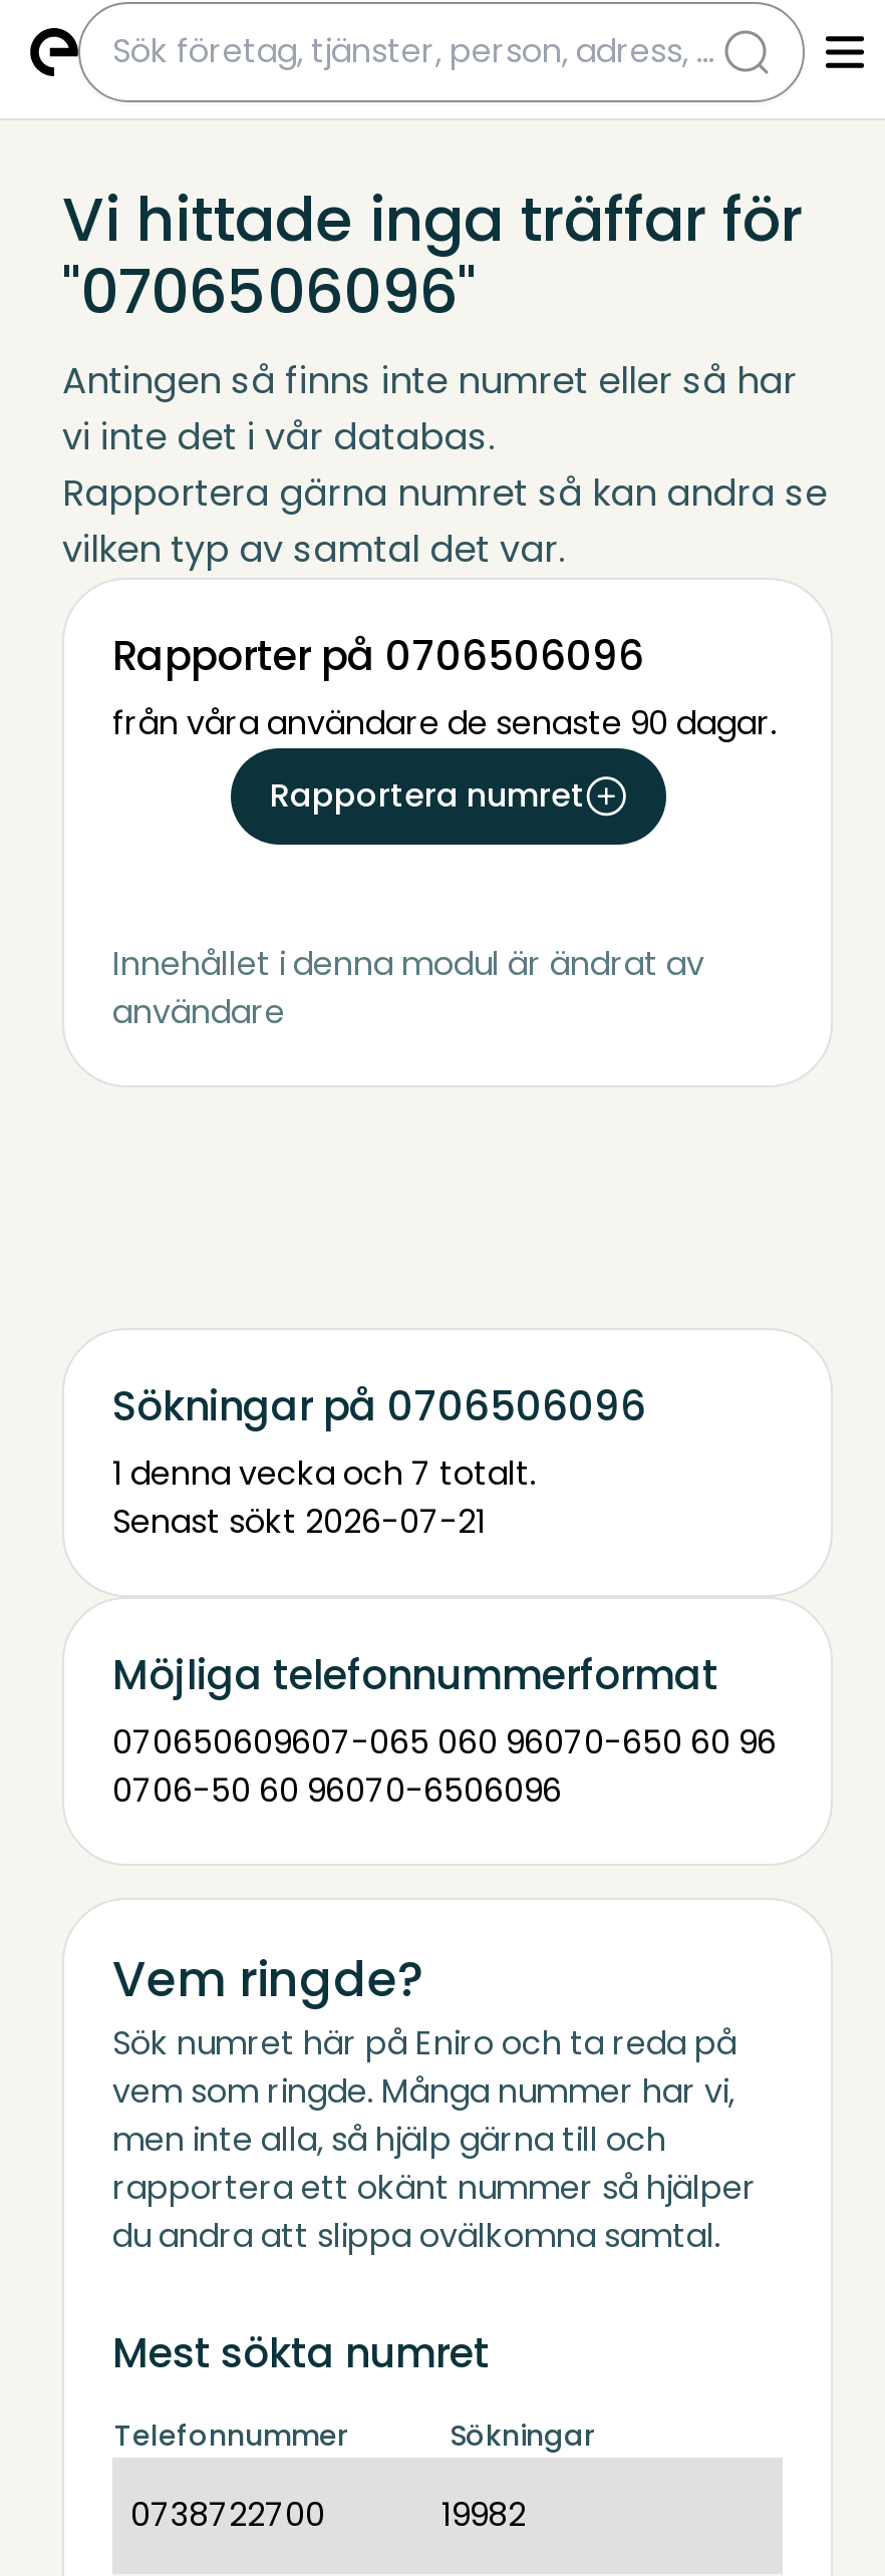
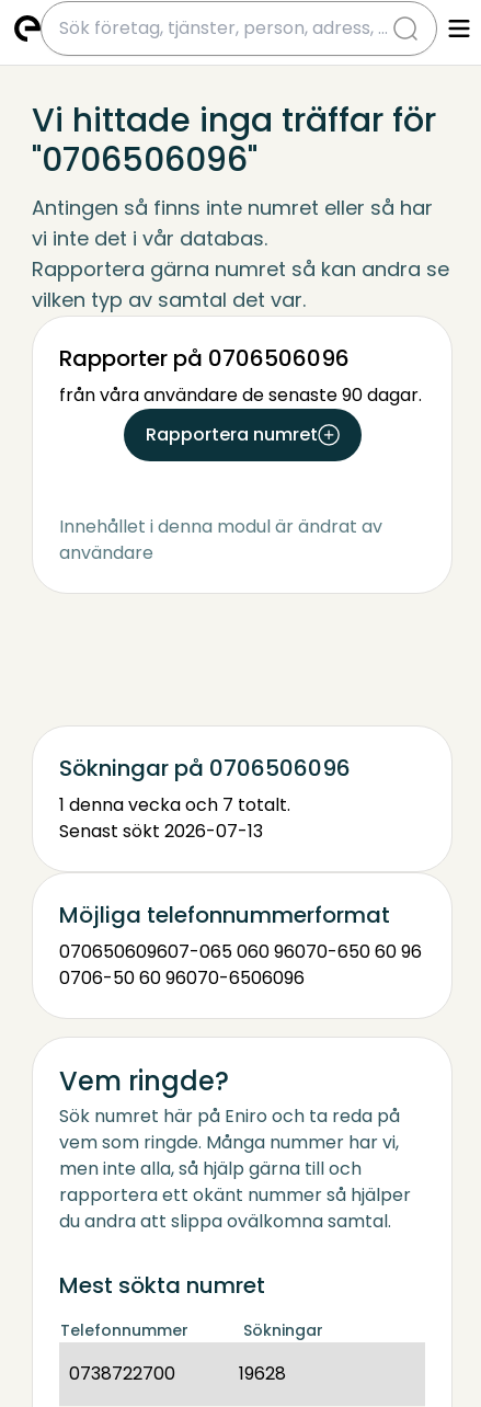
- Senast sökt 2026-07-21
+ Senast sökt 2026-07-13

- 19982
+ 19628
